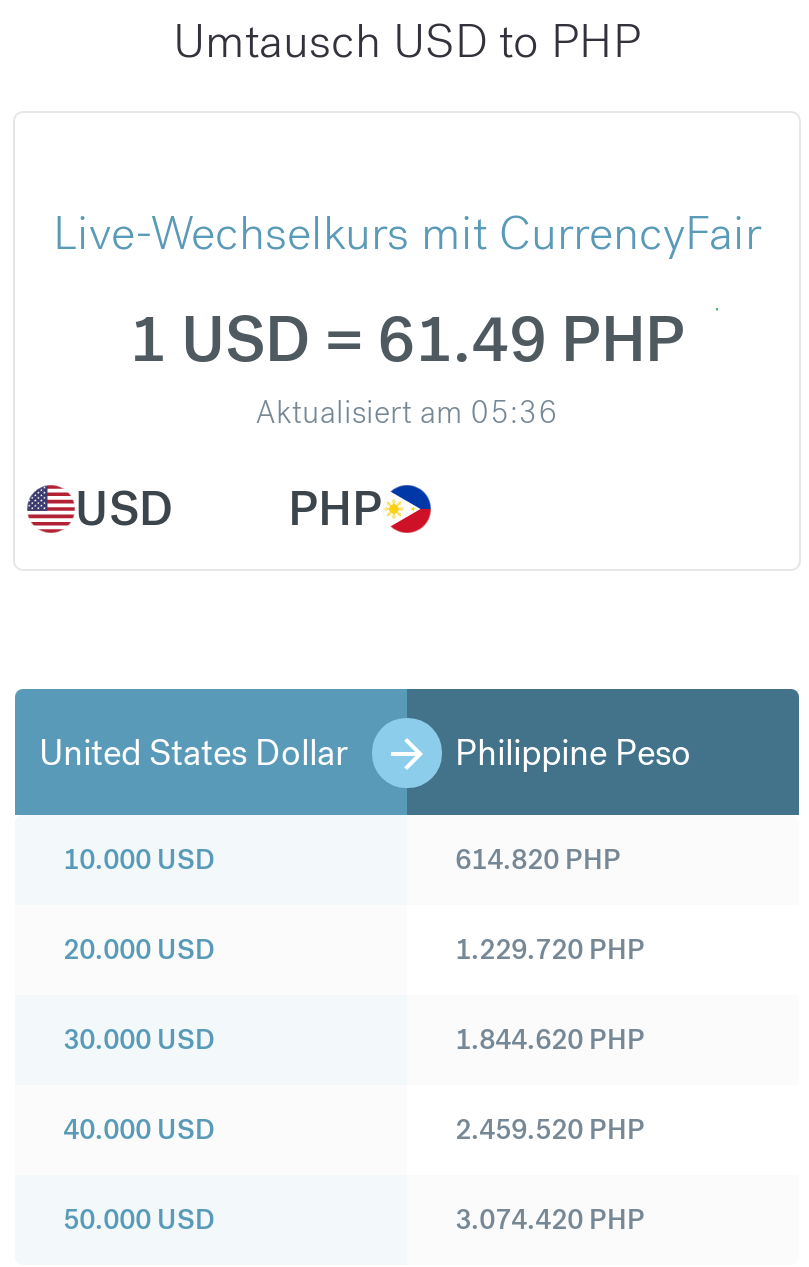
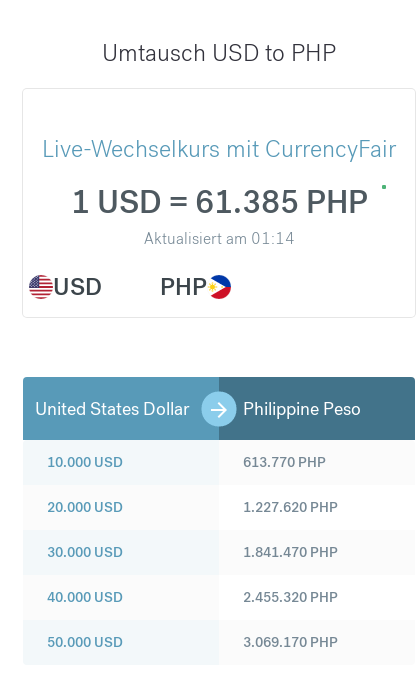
- 1 USD = 61.49 PHP
+ 1 USD = 61.385 PHP

- Aktualisiert am 05:36
+ Aktualisiert am 01:14

- 614.820 PHP
+ 613.770 PHP

- 1.229.720 PHP
+ 1.227.620 PHP

- 1.844.620 PHP
+ 1.841.470 PHP

- 2.459.520 PHP
+ 2.455.320 PHP

- 3.074.420 PHP
+ 3.069.170 PHP
